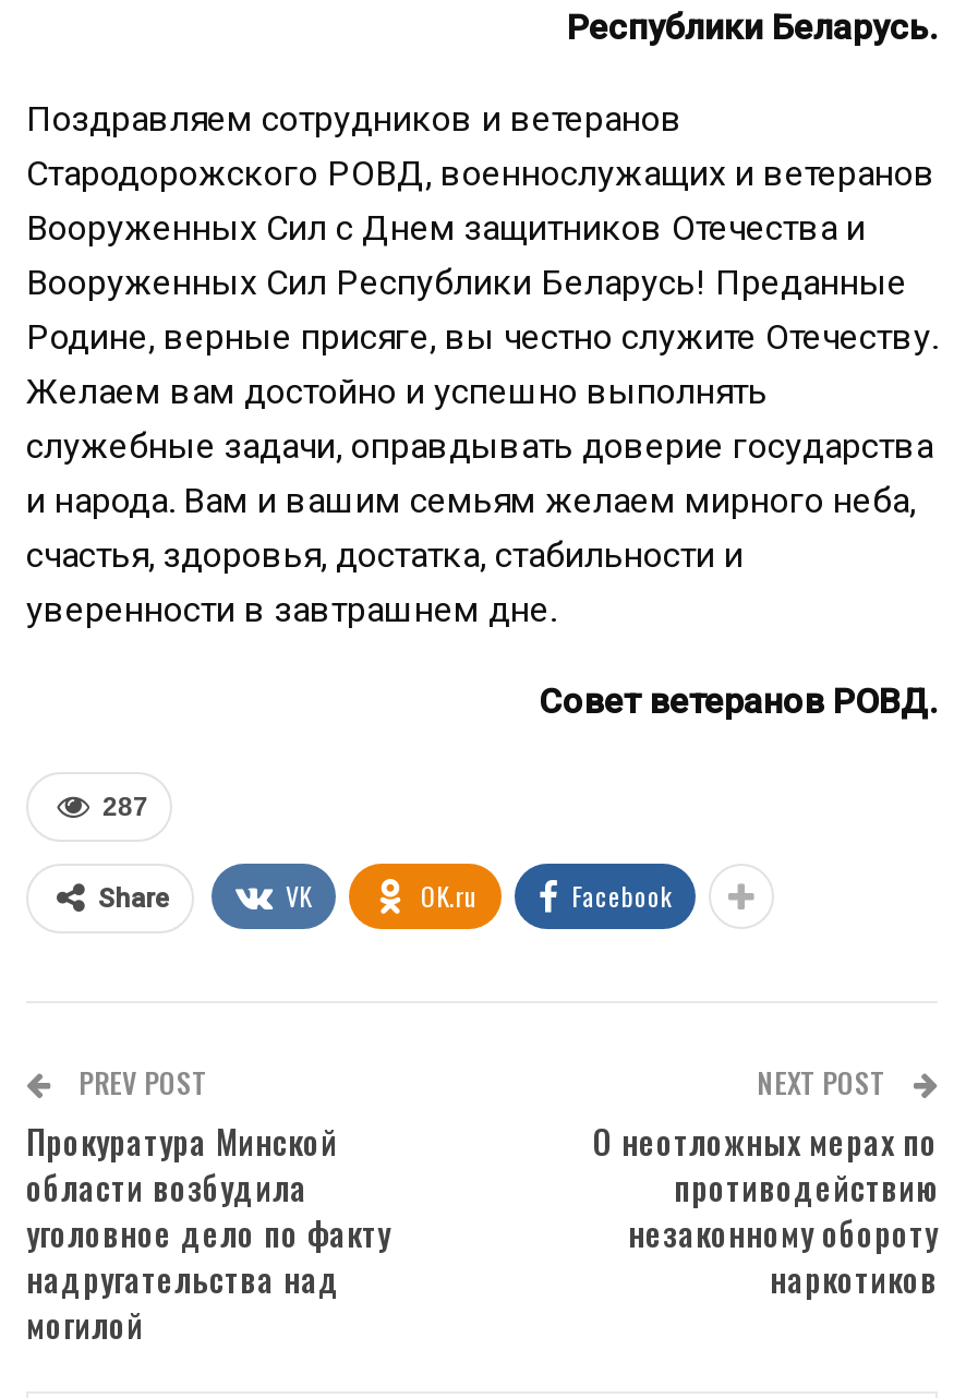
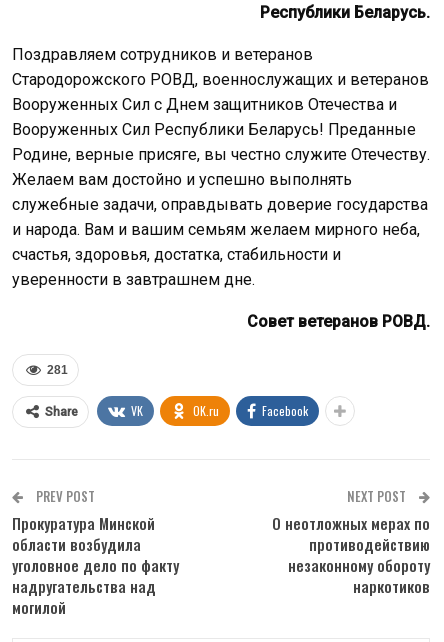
- 287
+ 281
